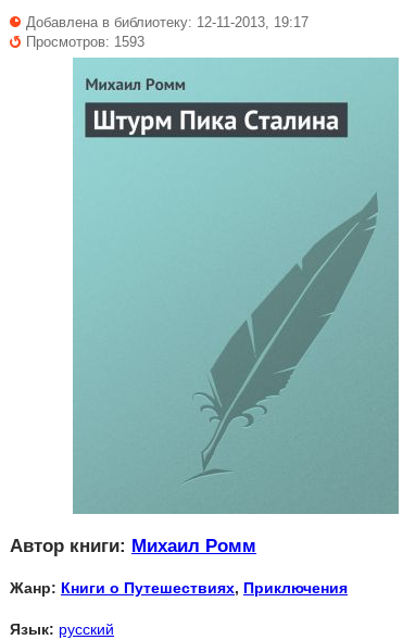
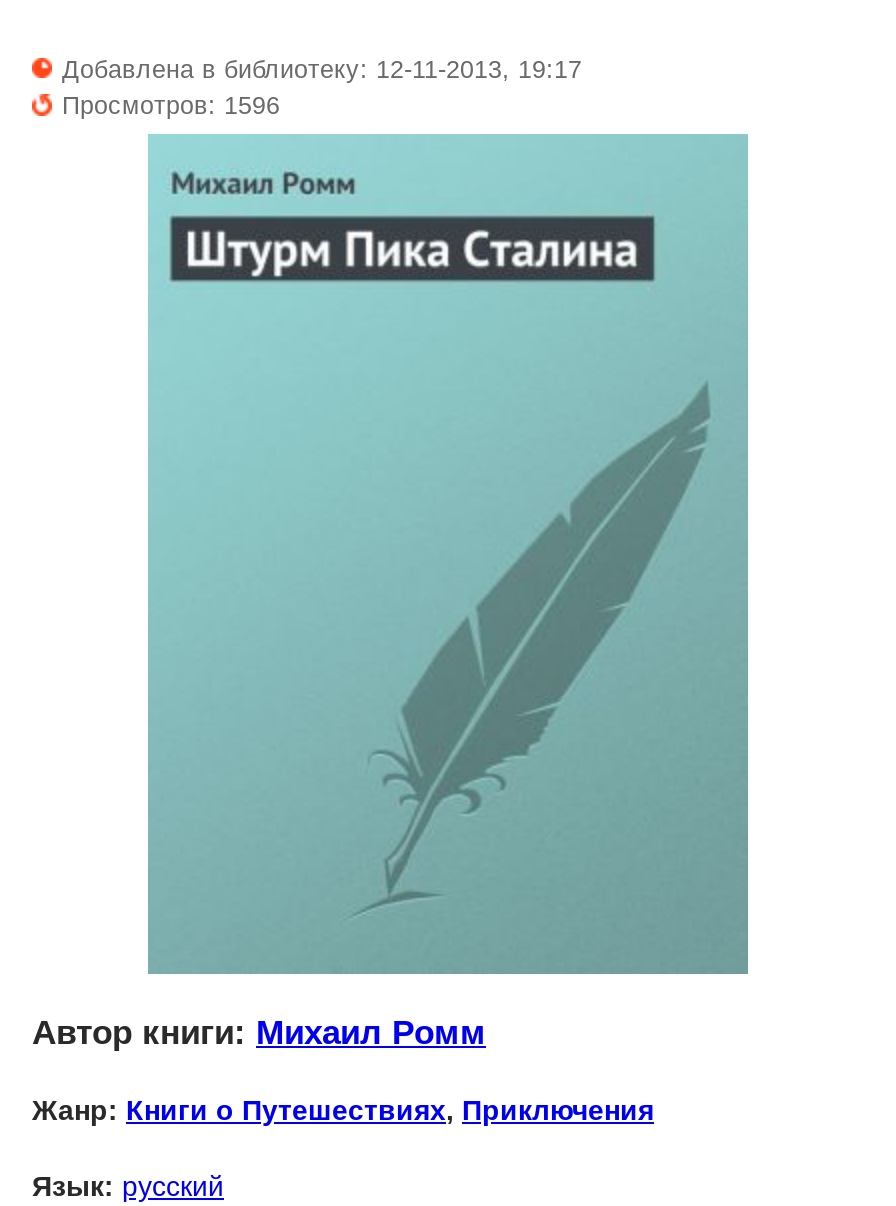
- Просмотров: 1593
+ Просмотров: 1596
